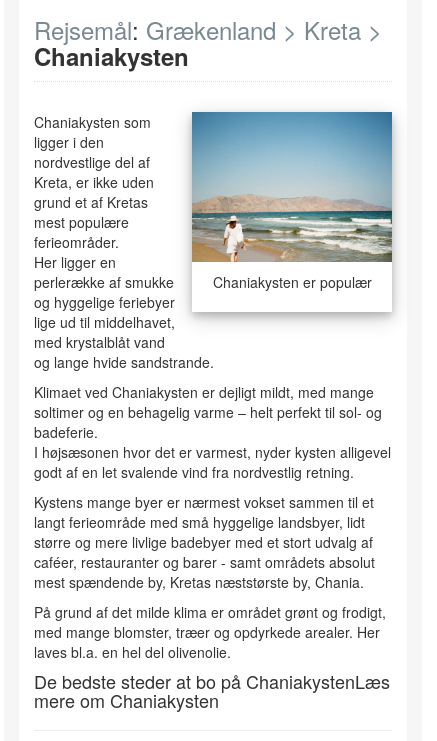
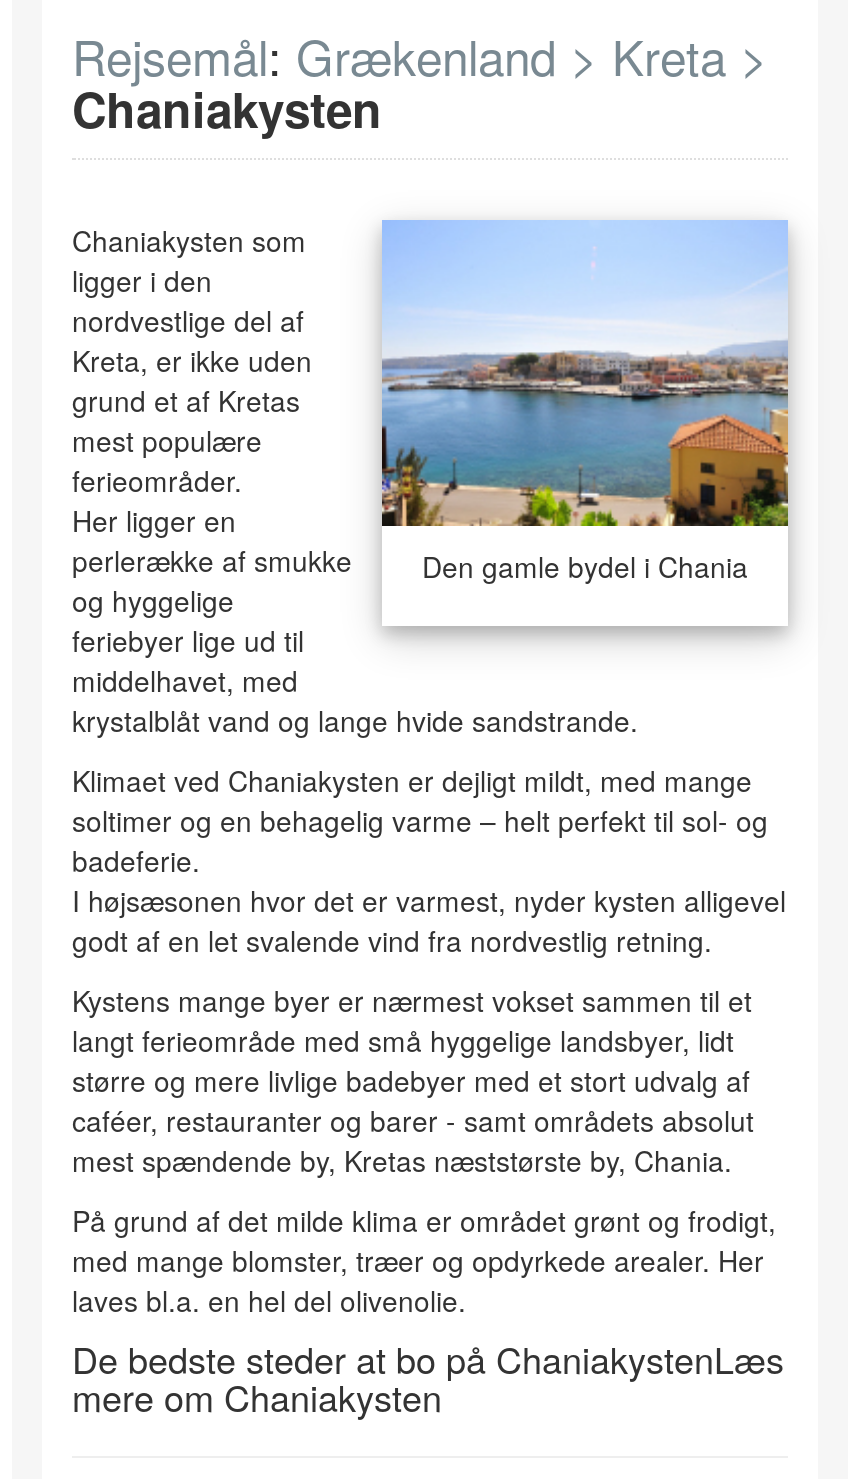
- [image]
- Chaniakysten er populær
+ [image]
+ Den gamle bydel i Chania
